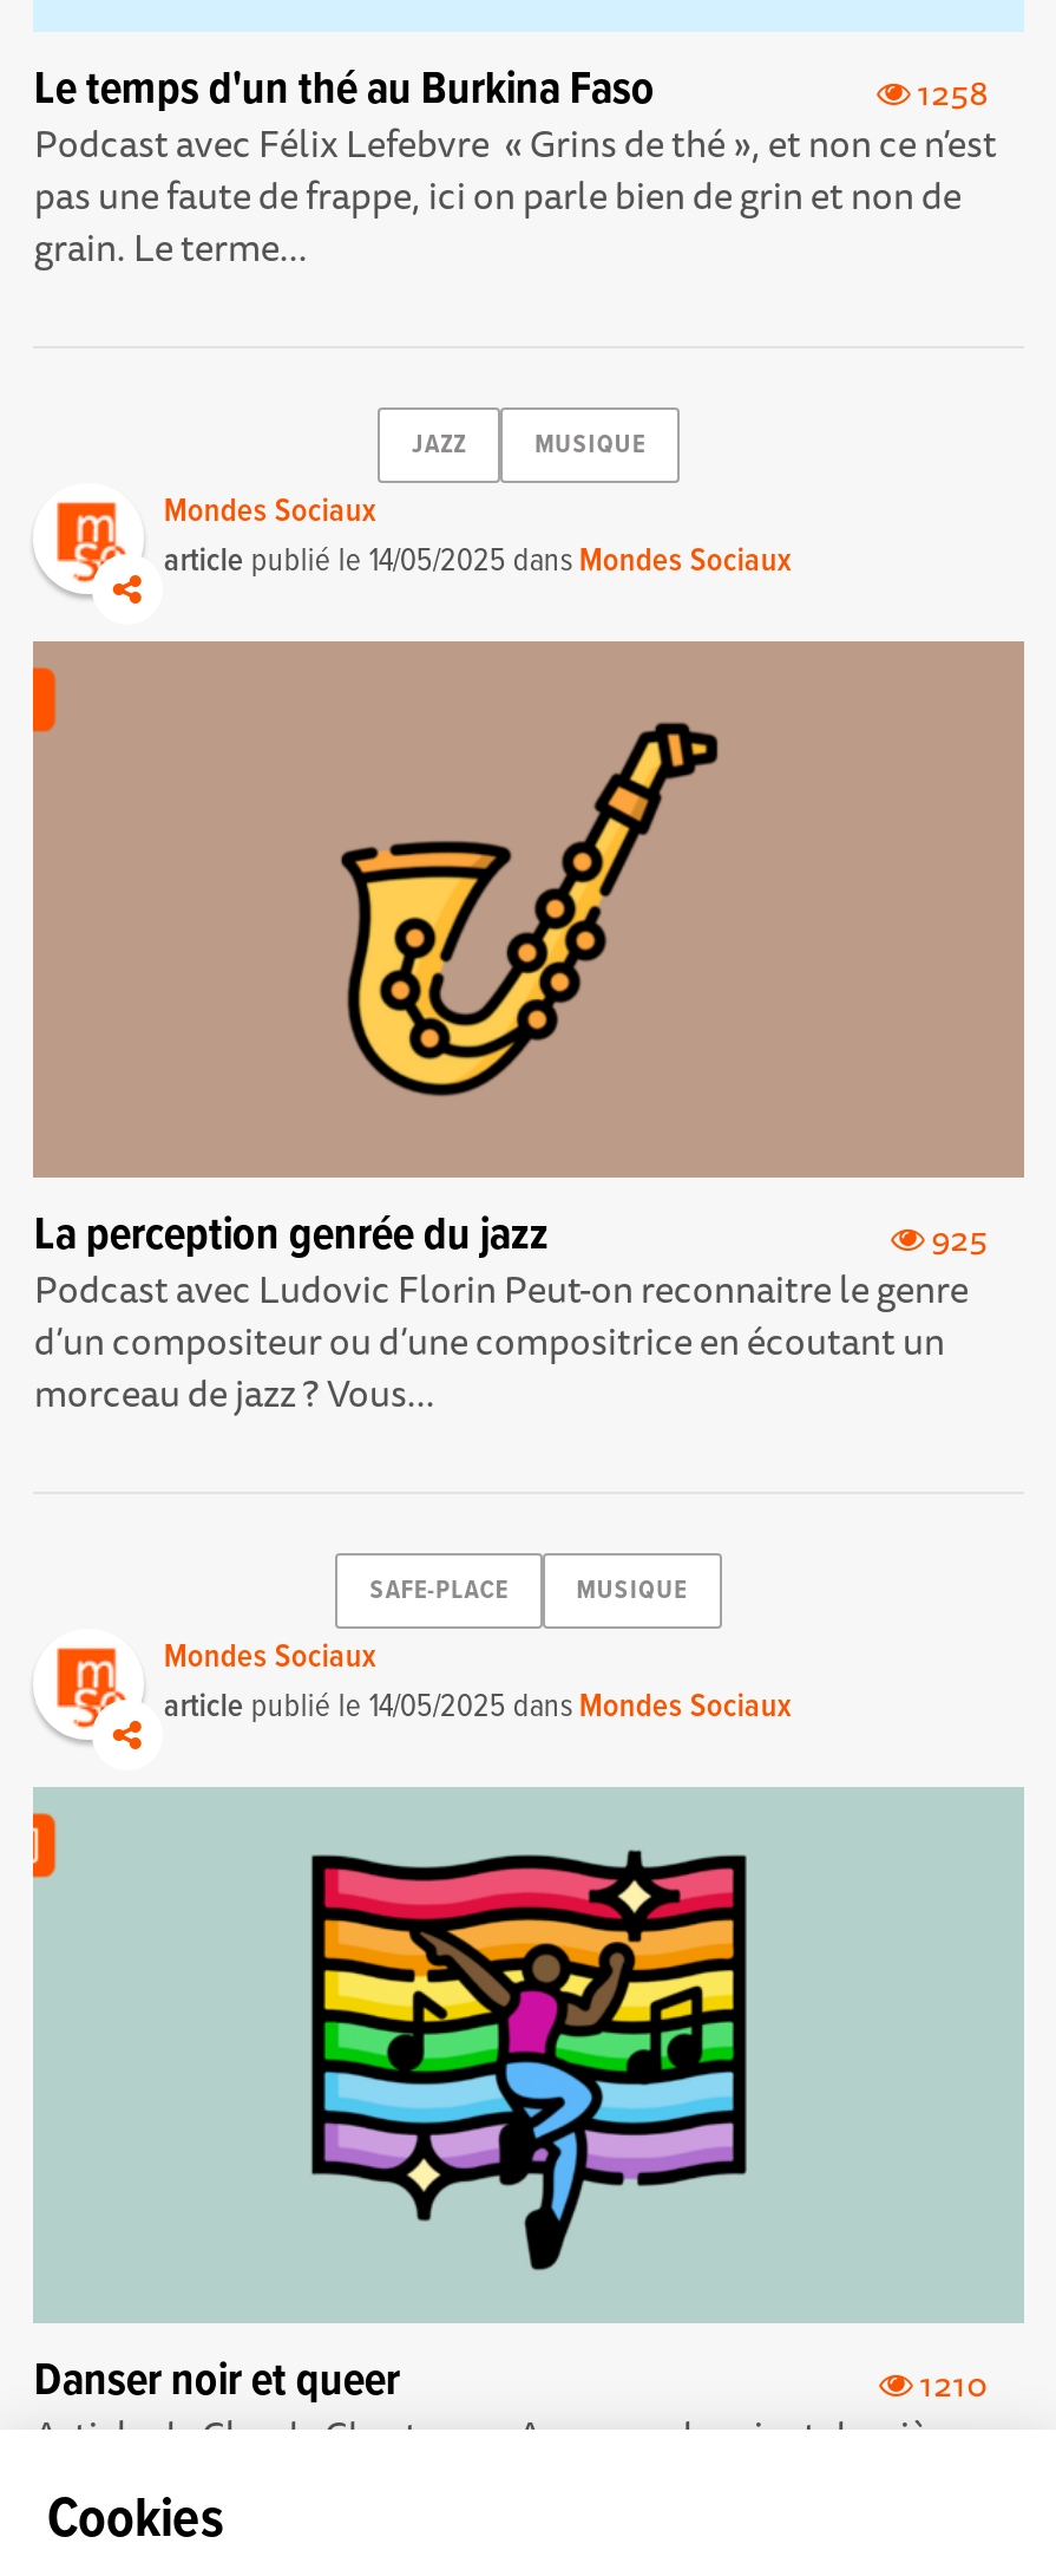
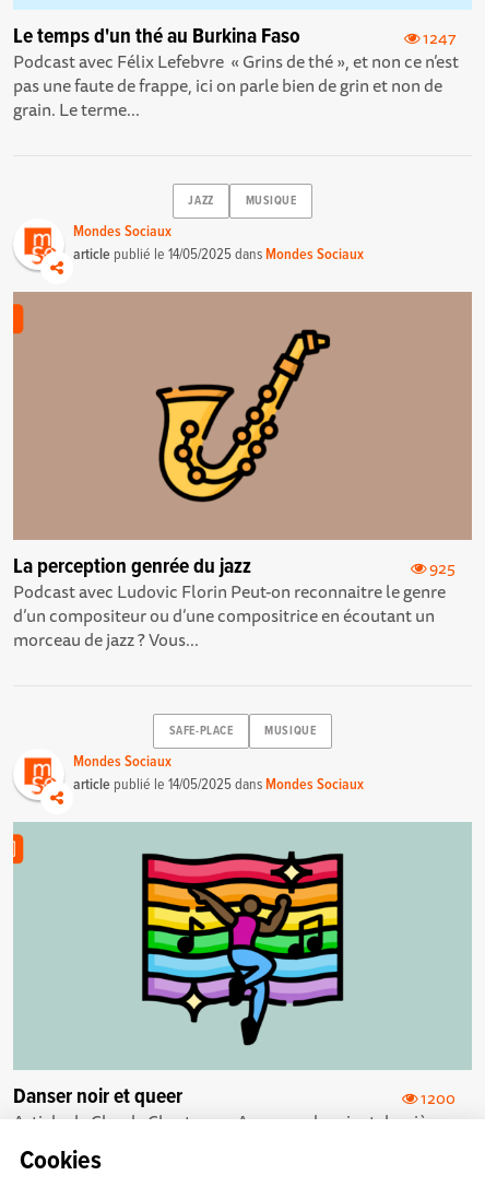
- 1258
+ 1247

- 1210
+ 1200
